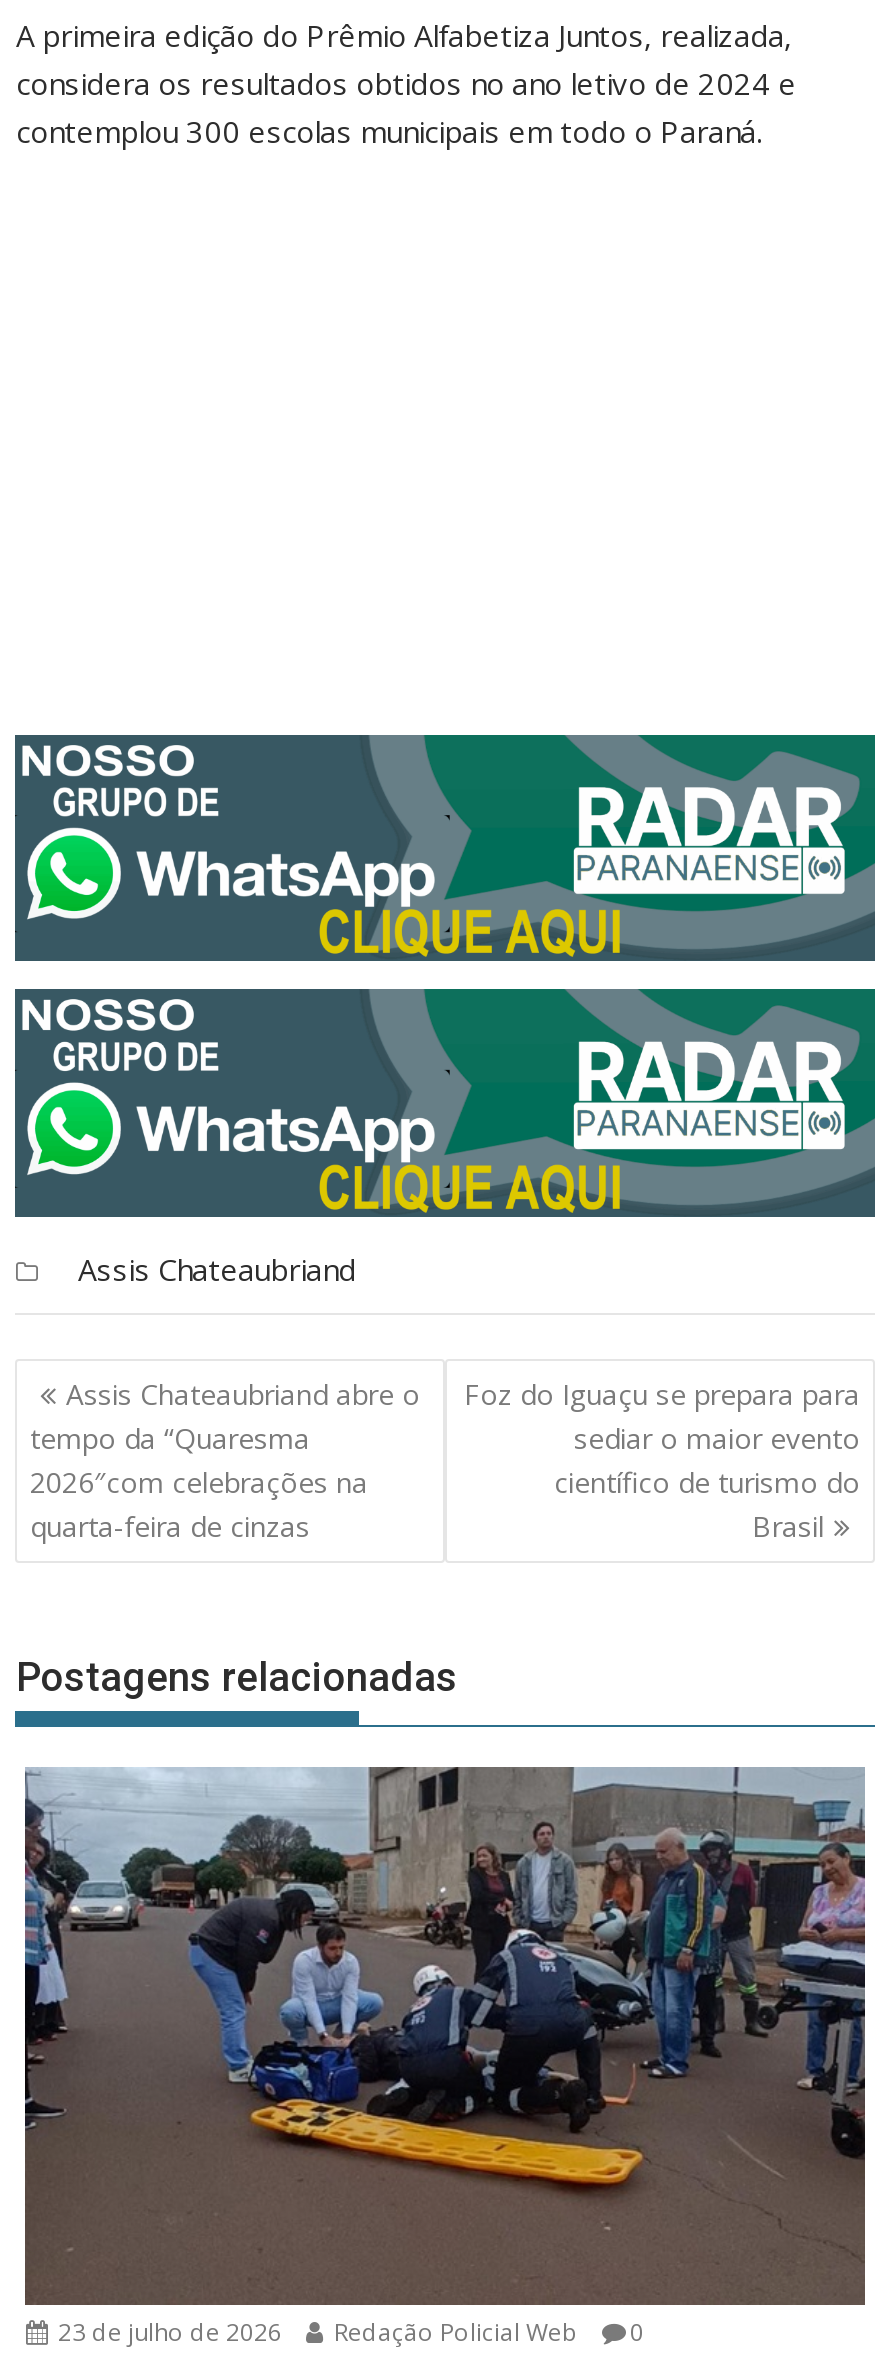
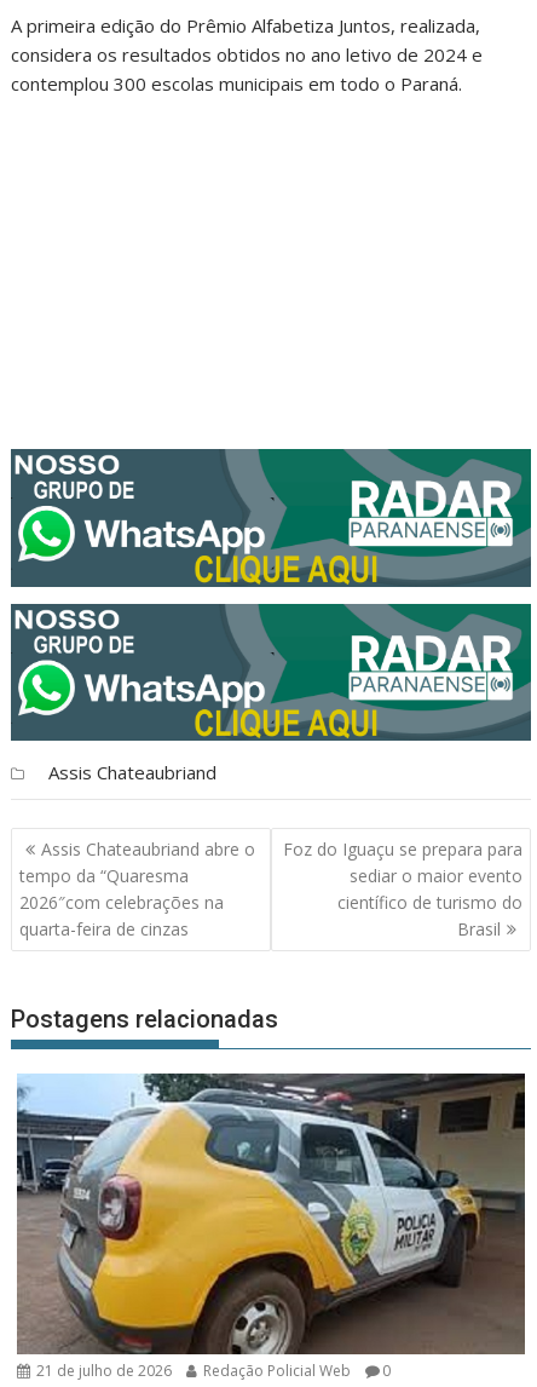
- [image]
- 23 de julho de 2026 Redação Policial Web 0
+ [image]
+ 21 de julho de 2026 Redação Policial Web 0
